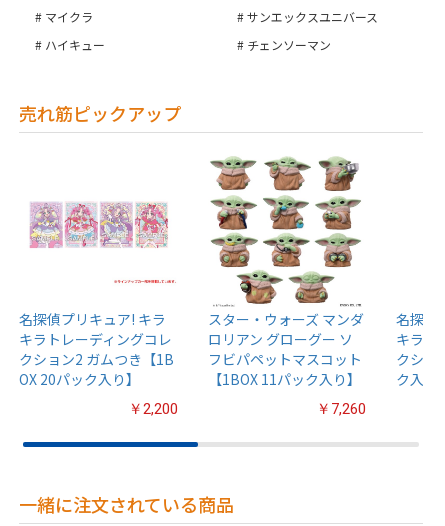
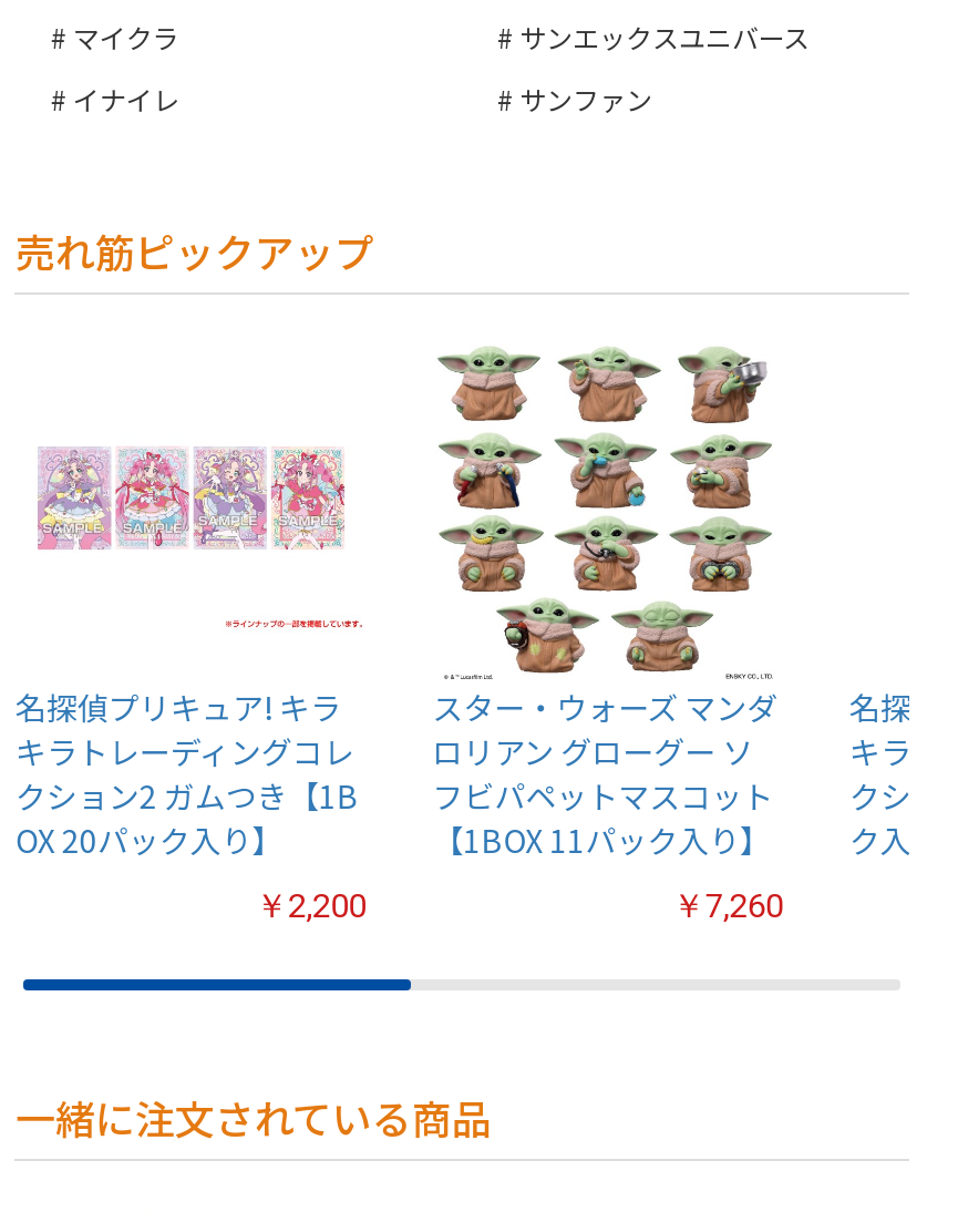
- ハイキュー
- チェンソーマン
+ イナイレ
+ サンファン
